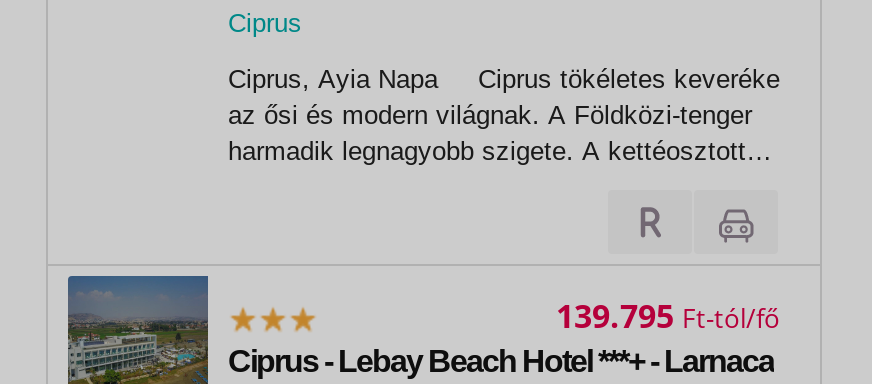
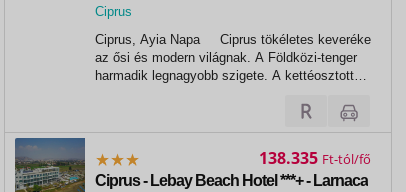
- 139.795 Ft
+ 138.335 Ft
